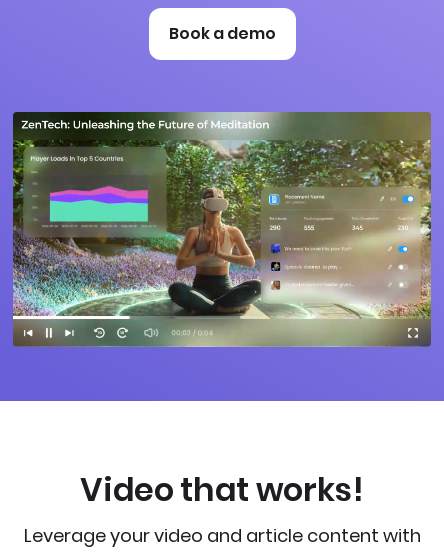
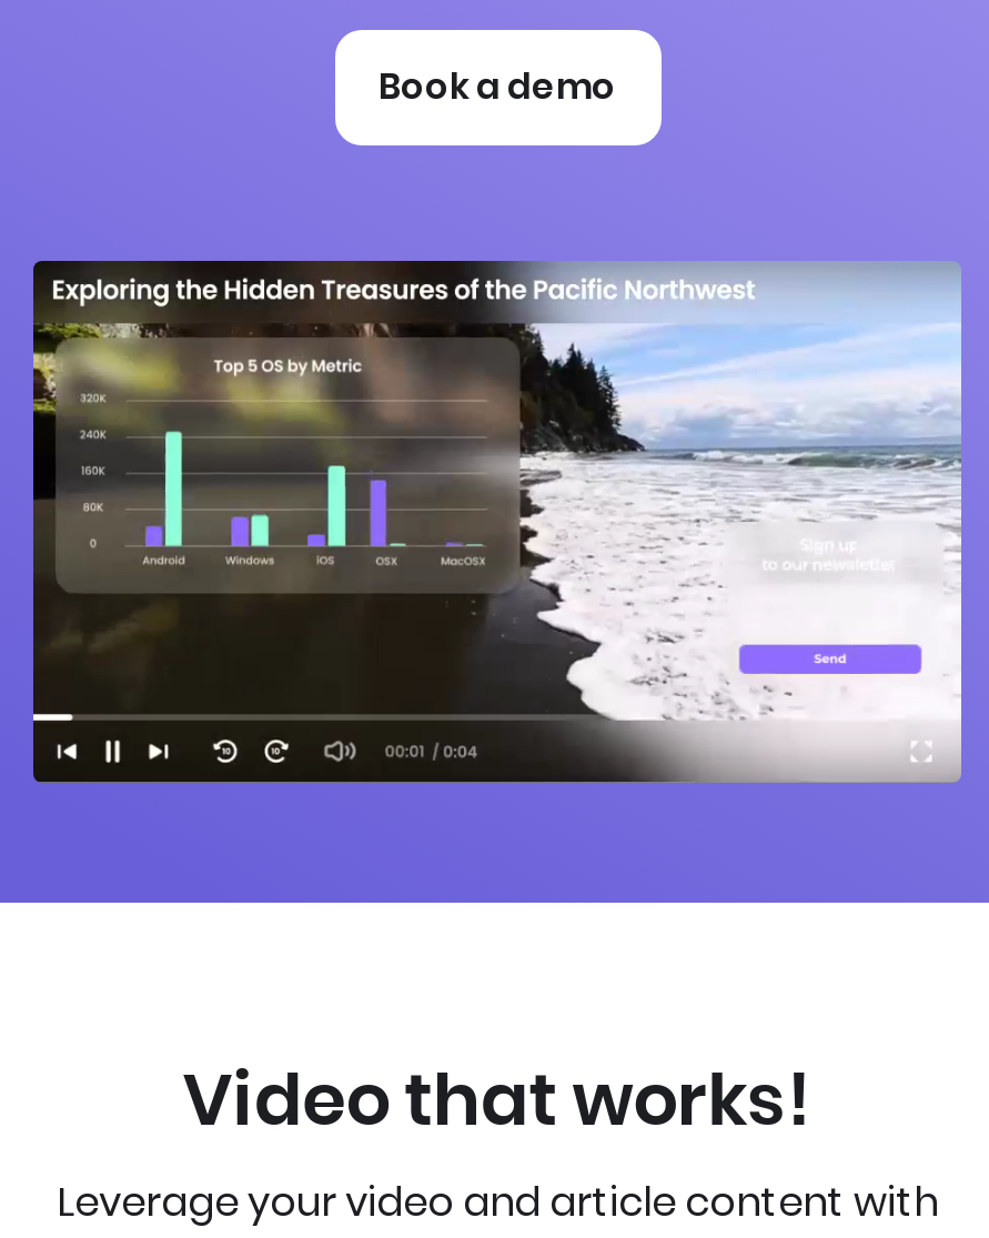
- [image]
+ [image]
